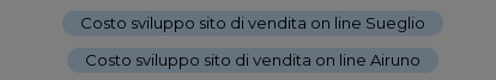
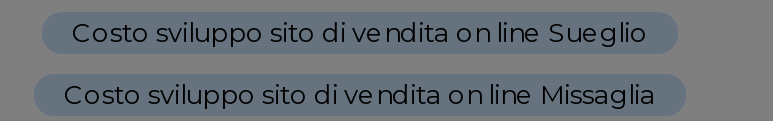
- Costo sviluppo sito di vendita on line Airuno
+ Costo sviluppo sito di vendita on line Missaglia
